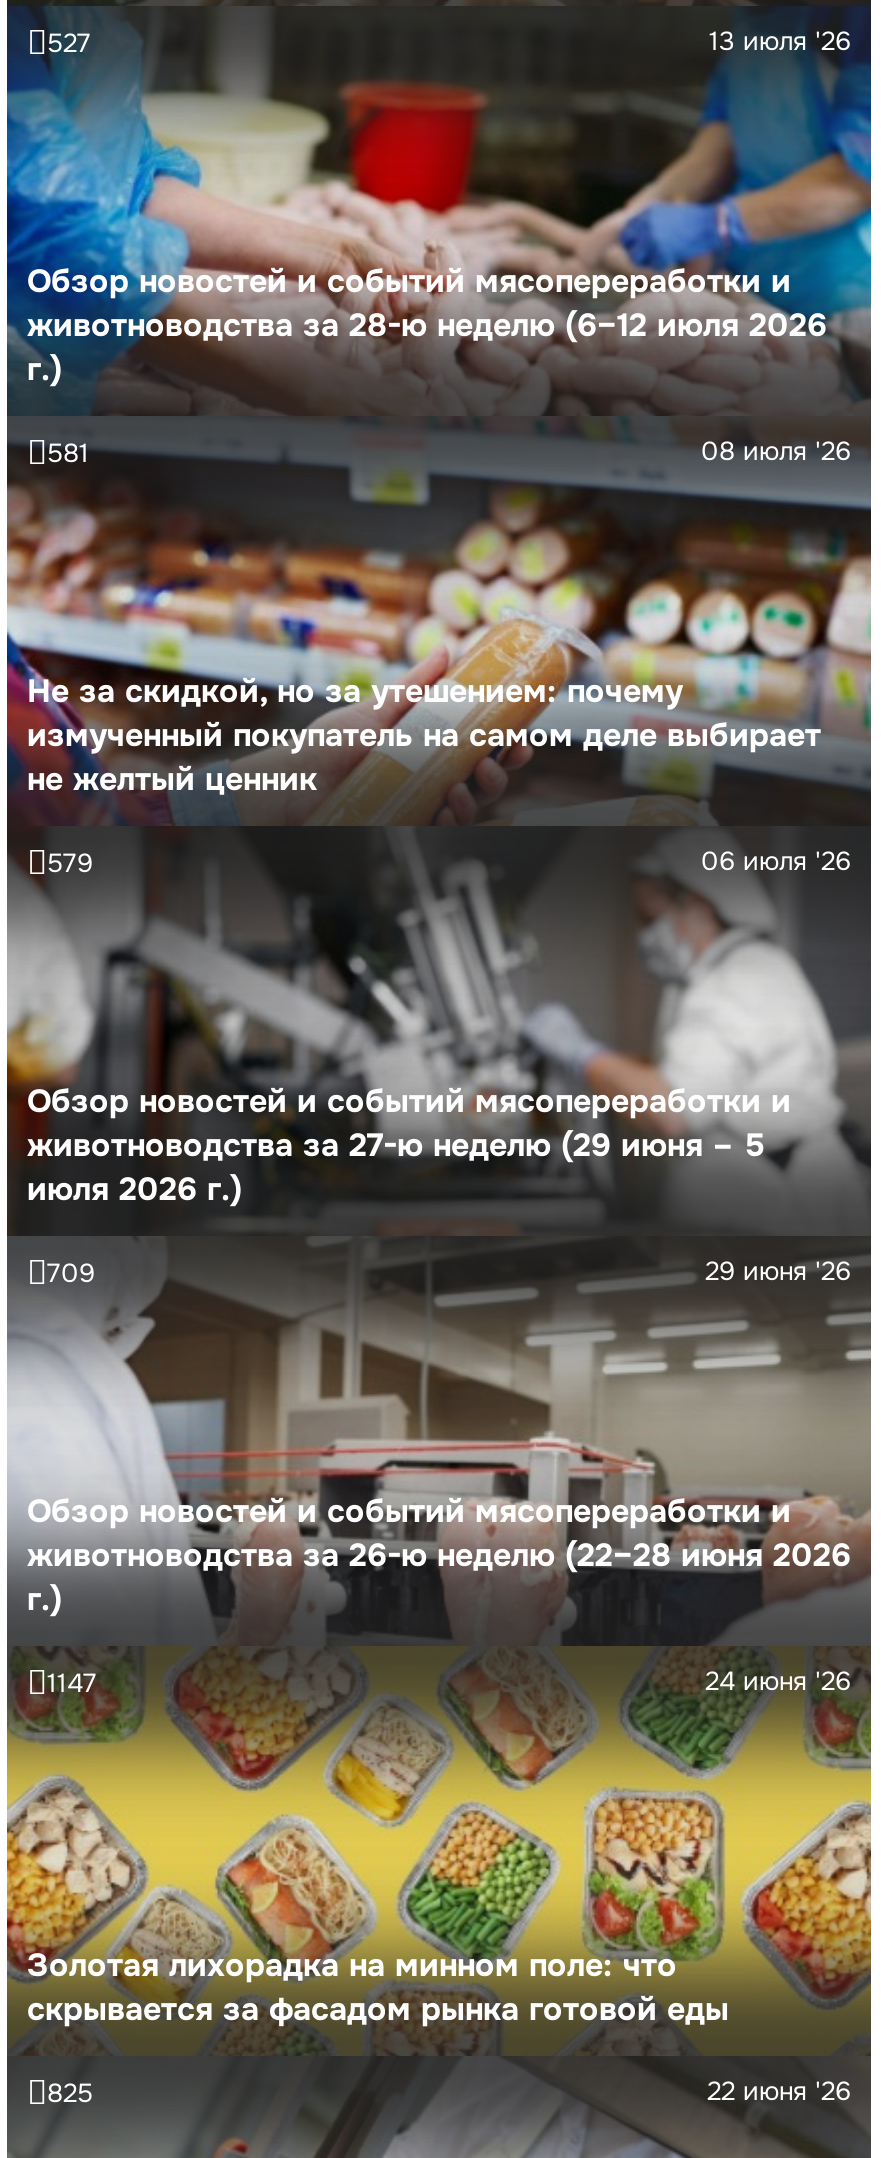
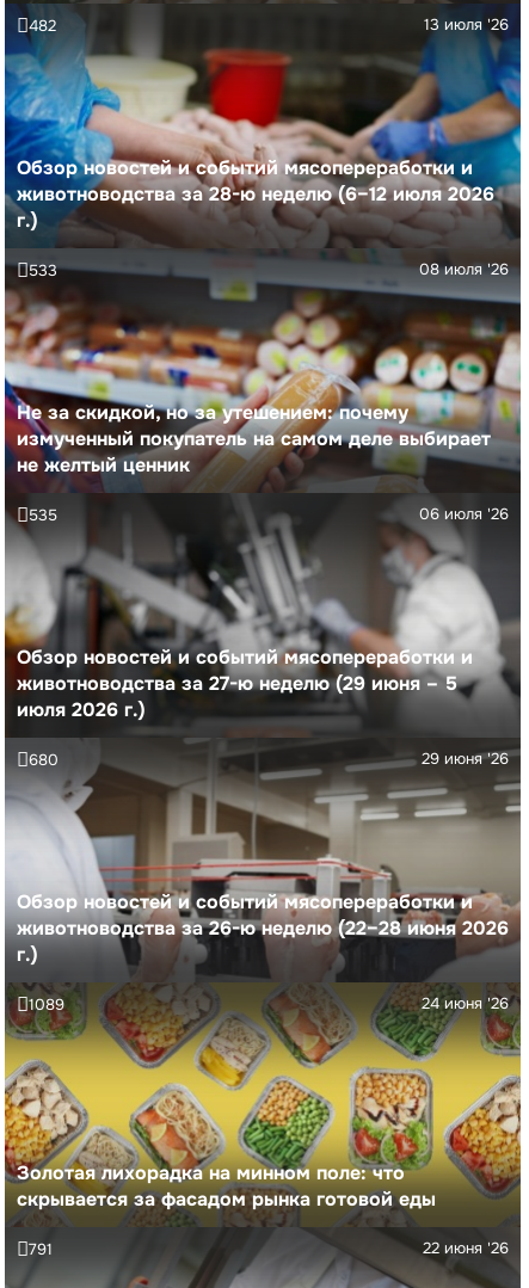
- 527
+ 482

- 581
+ 533

- 579
+ 535

- 709
+ 680

- 1147
+ 1089

- 825
+ 791
